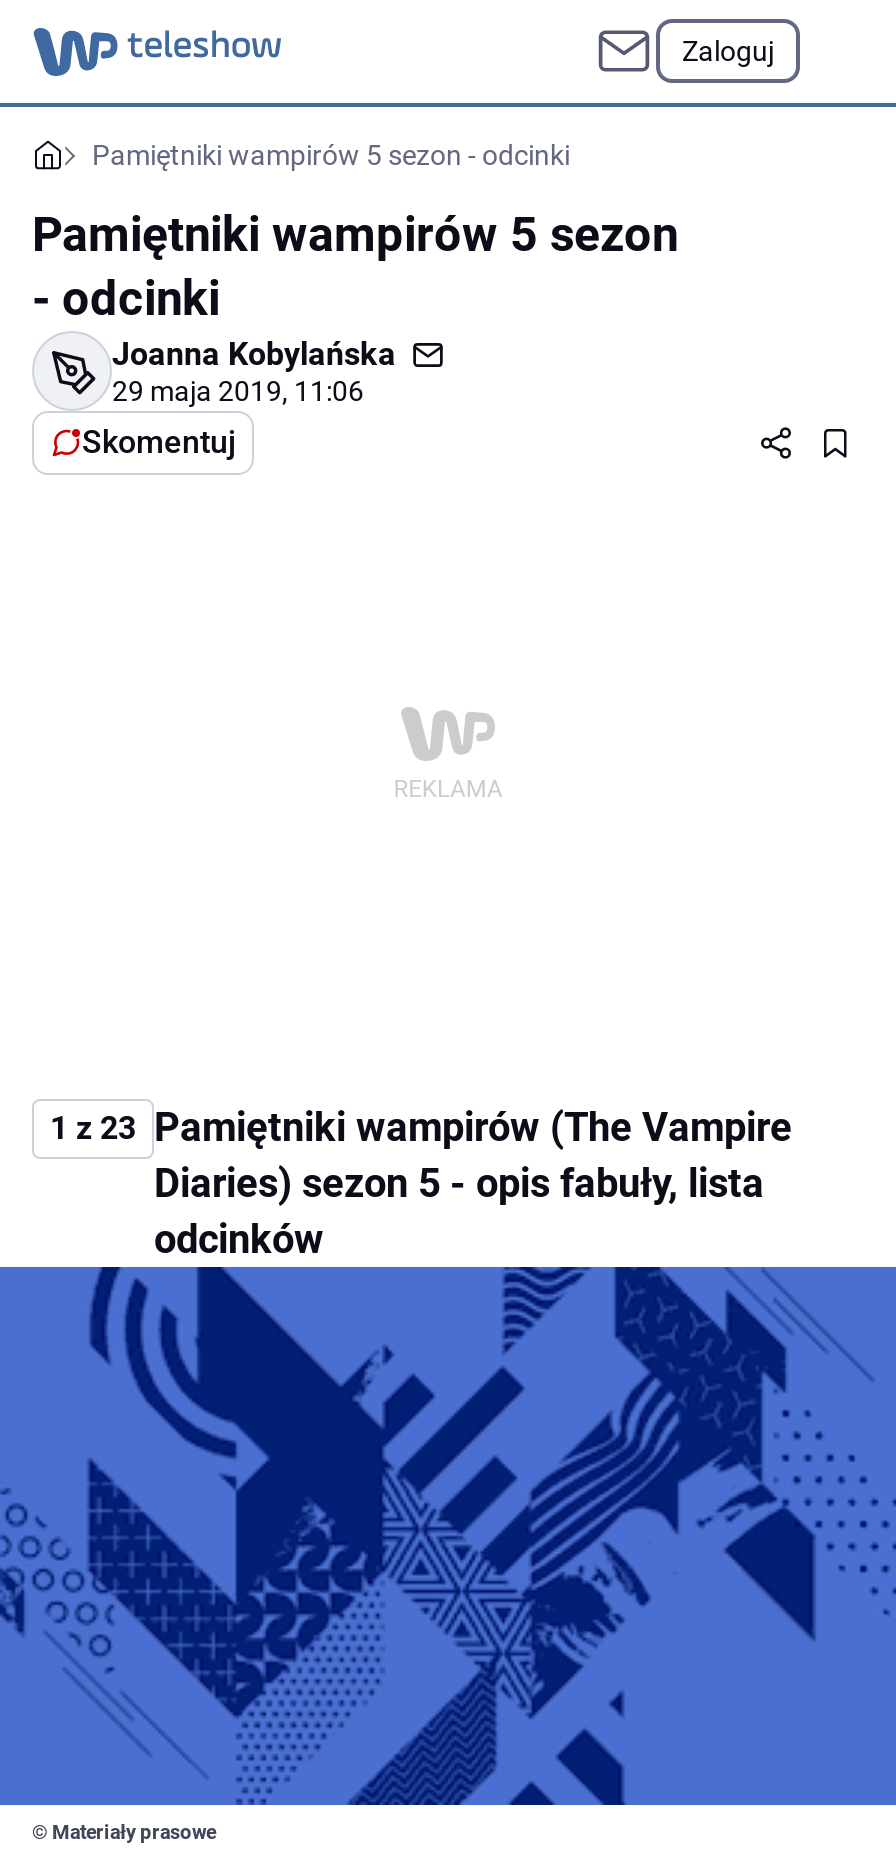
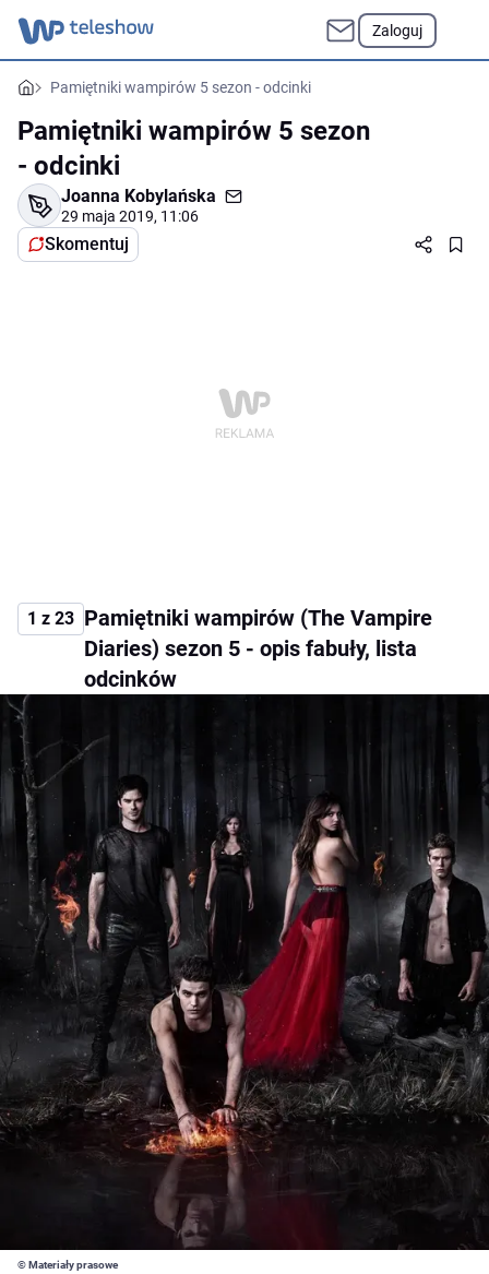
- [image]
+ [image]
